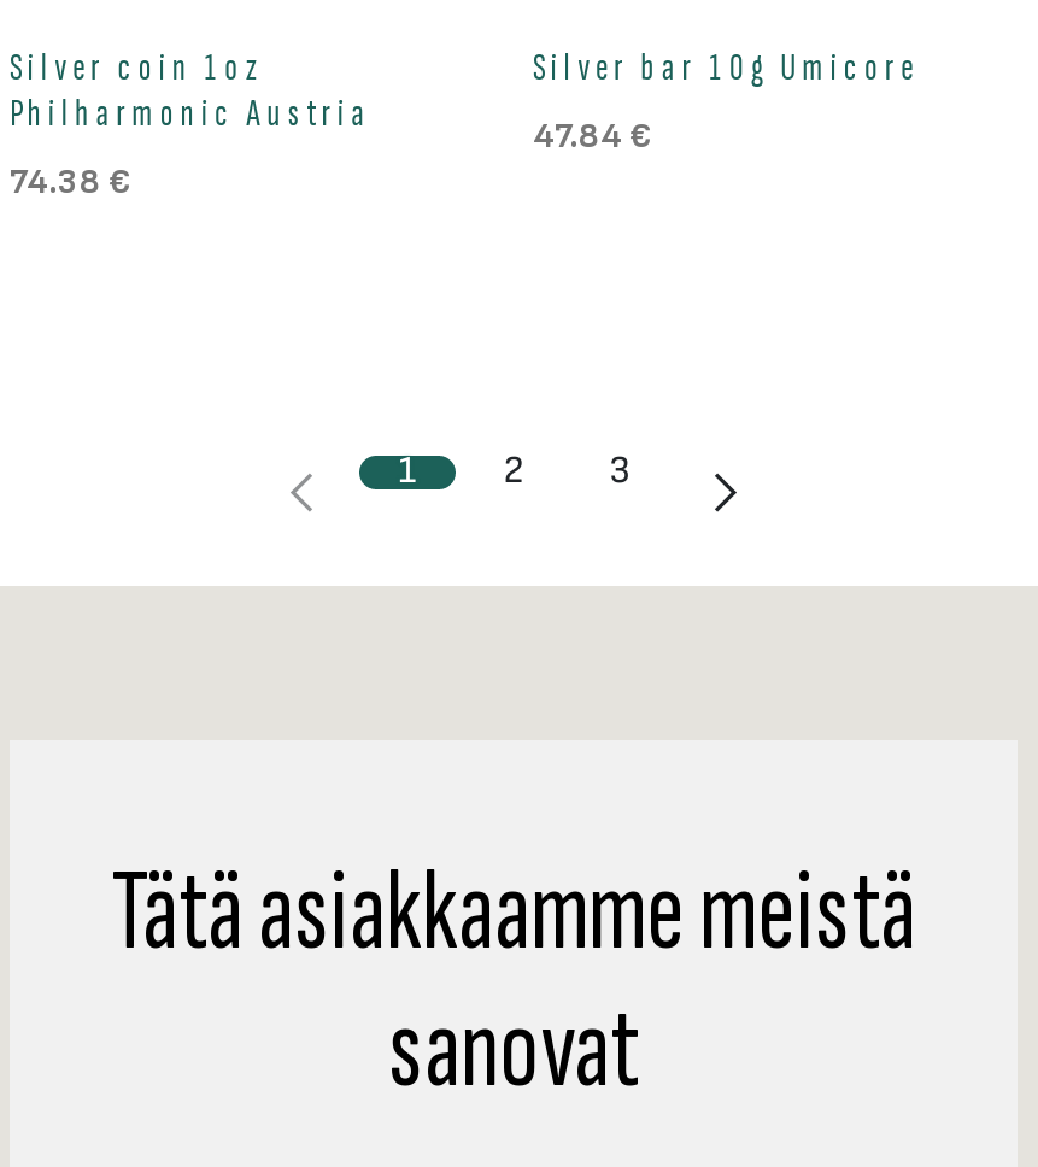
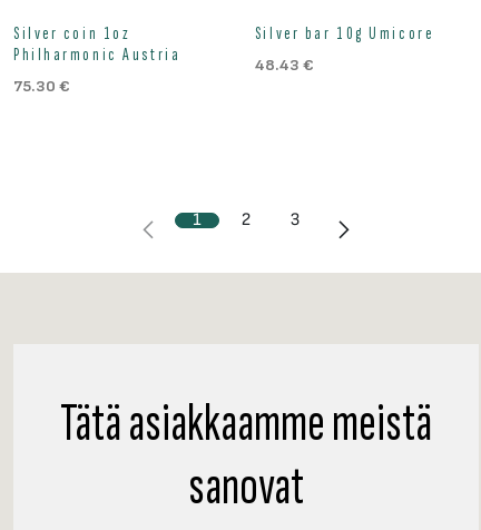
- 47.84 €
+ 48.43 €

- 74.38 €
+ 75.30 €
